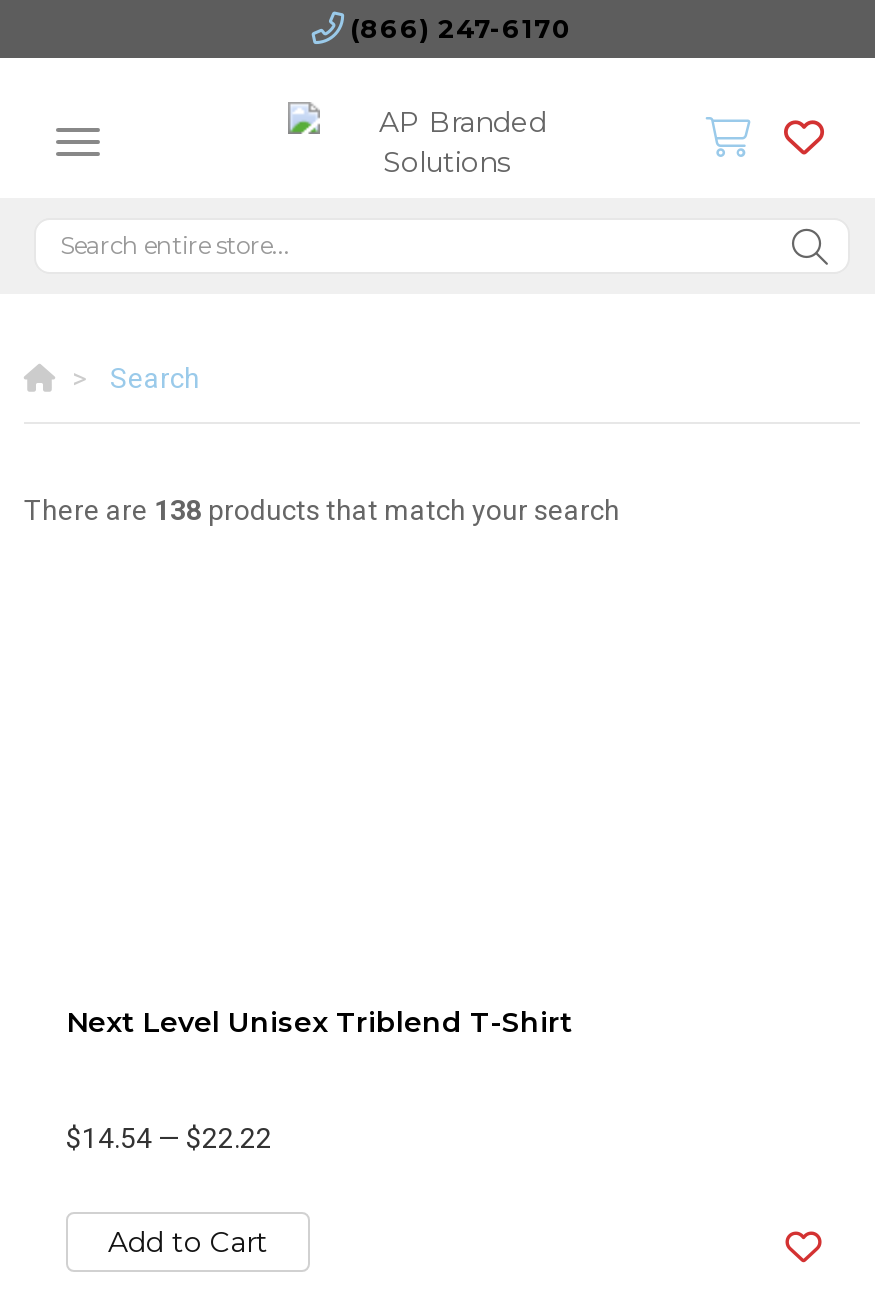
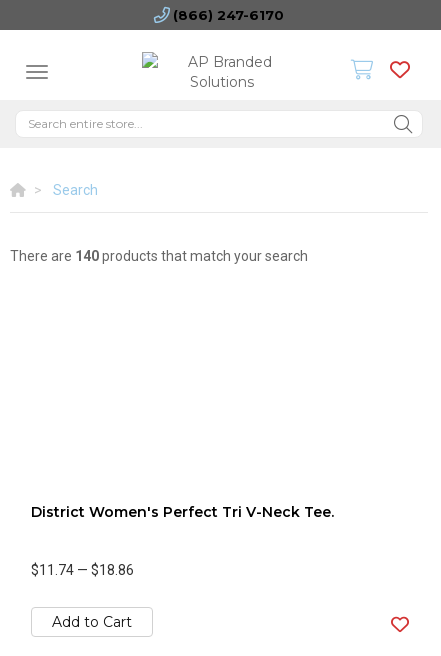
- There are 138 products that match your search
+ There are 140 products that match your search

- Next Level Unisex Triblend T-Shirt
+ District Women's Perfect Tri V-Neck Tee.

- $14.54 — $22.22
+ $11.74 — $18.86
